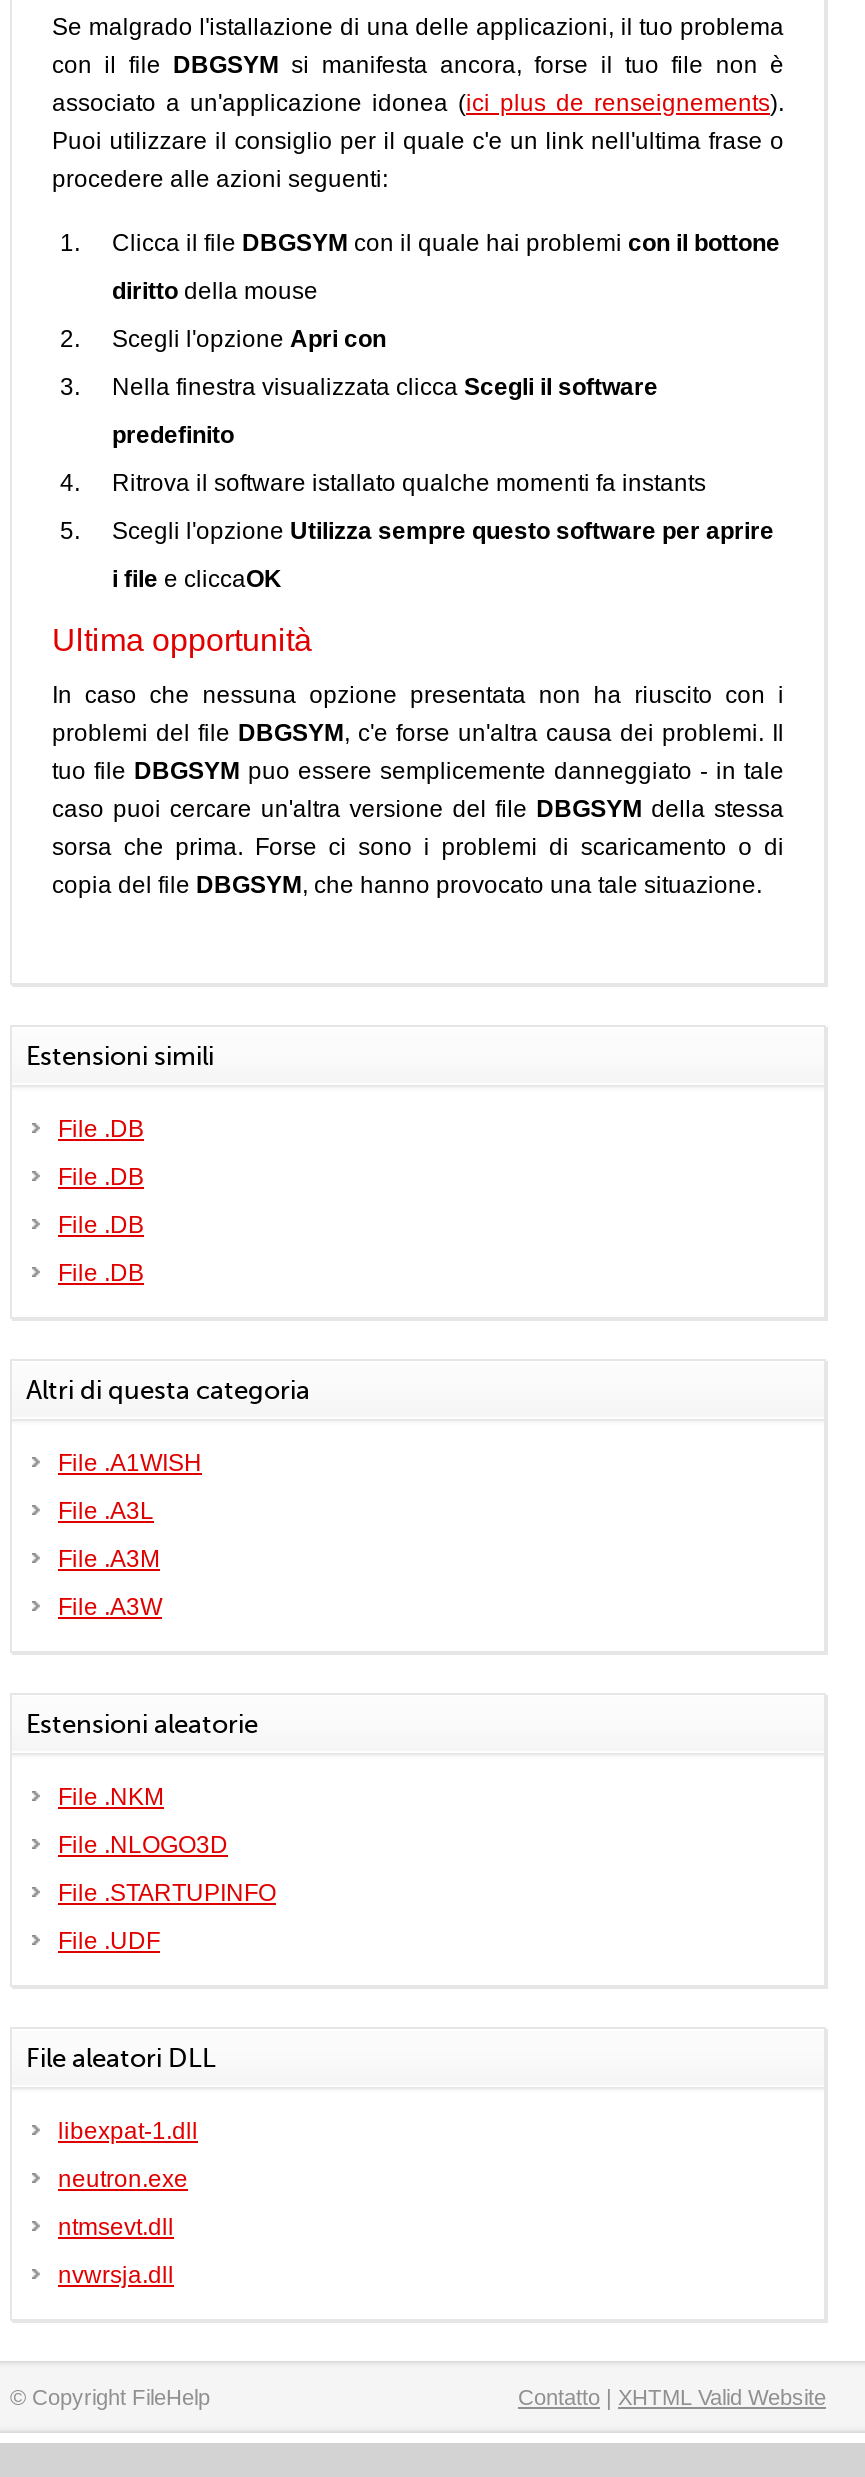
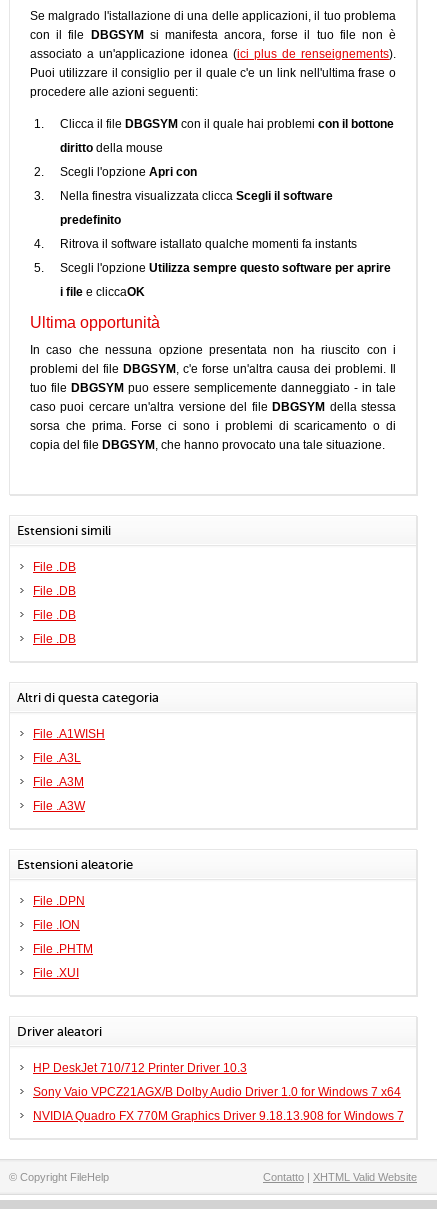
- File .NKM
- File .NLOGO3D
- File .STARTUPINFO
- File .UDF
+ File .DPN
+ File .ION
+ File .PHTM
+ File .XUI

- File aleatori DLL
- libexpat-1.dll
- neutron.exe
- ntmsevt.dll
- nvwrsja.dll
+ Driver aleatori
+ HP DeskJet 710/712 Printer Driver 10.3
+ Sony Vaio VPCZ21AGX/B Dolby Audio Driver 1.0 for Windows 7 x64
+ NVIDIA Quadro FX 770M Graphics Driver 9.18.13.908 for Windows 7
